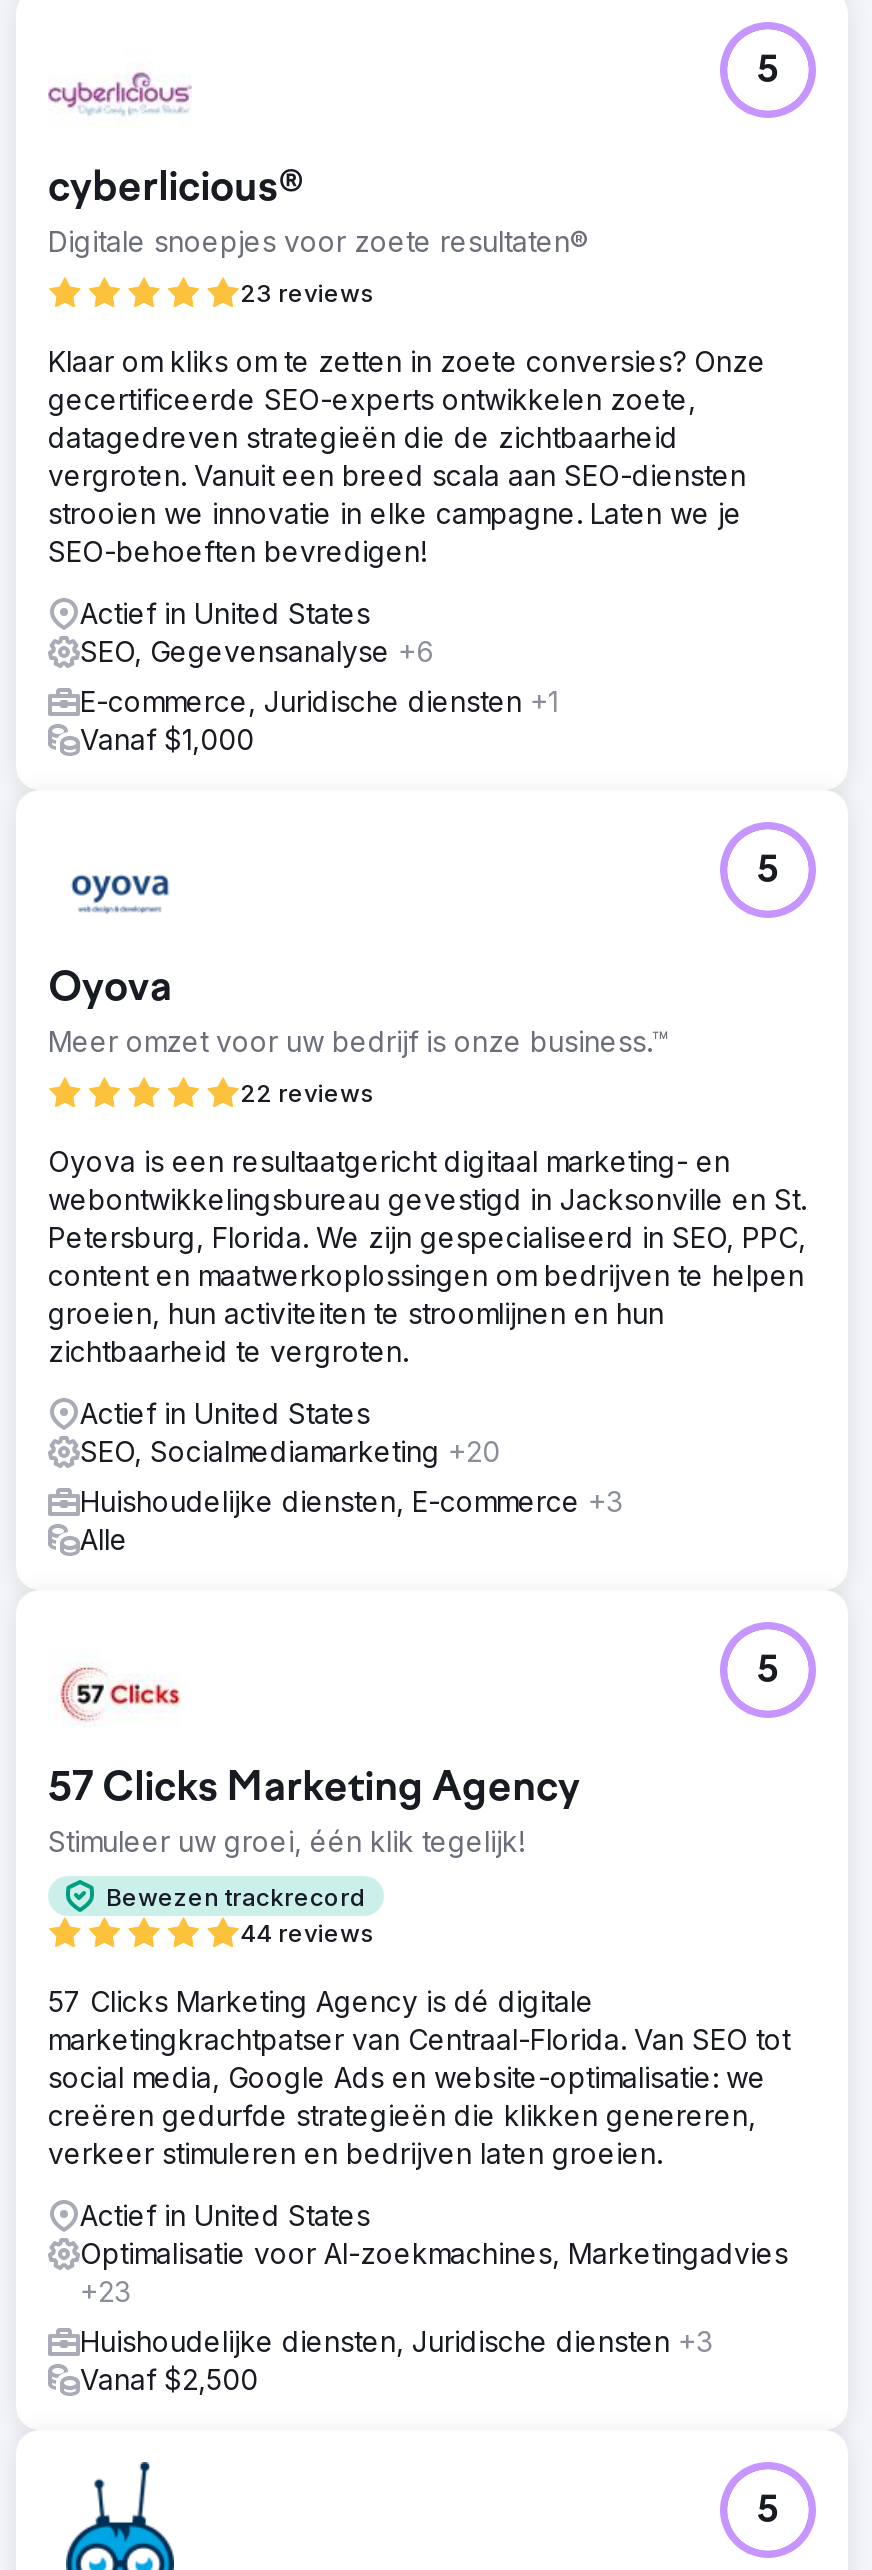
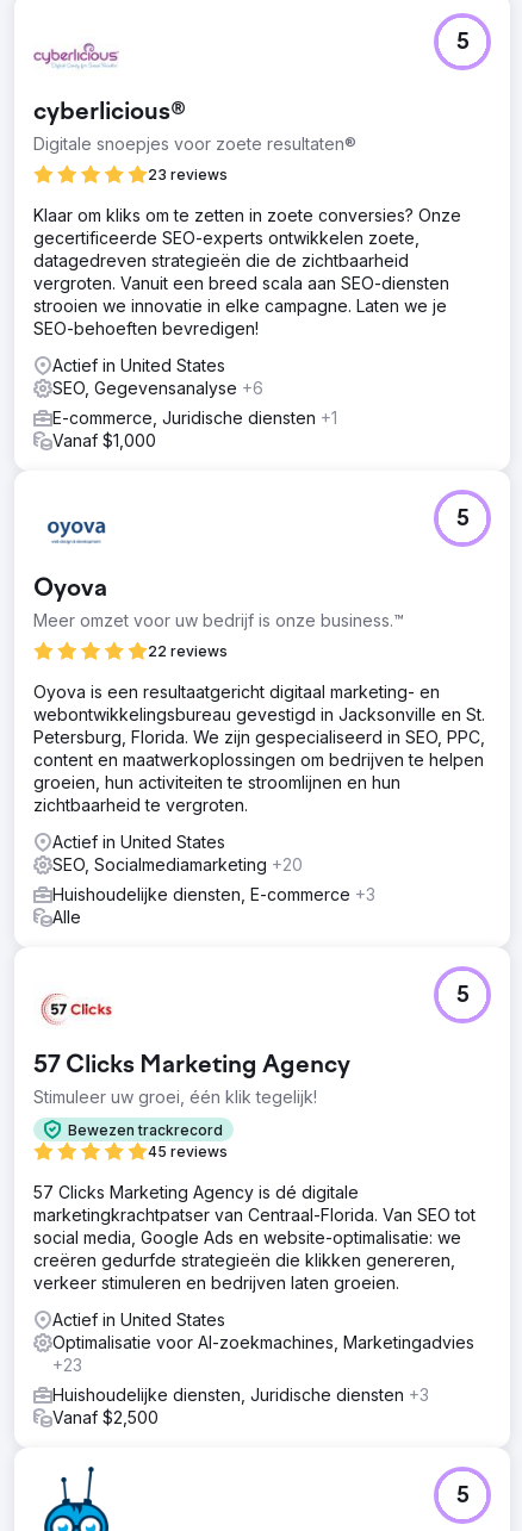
- 44 reviews
+ 45 reviews
